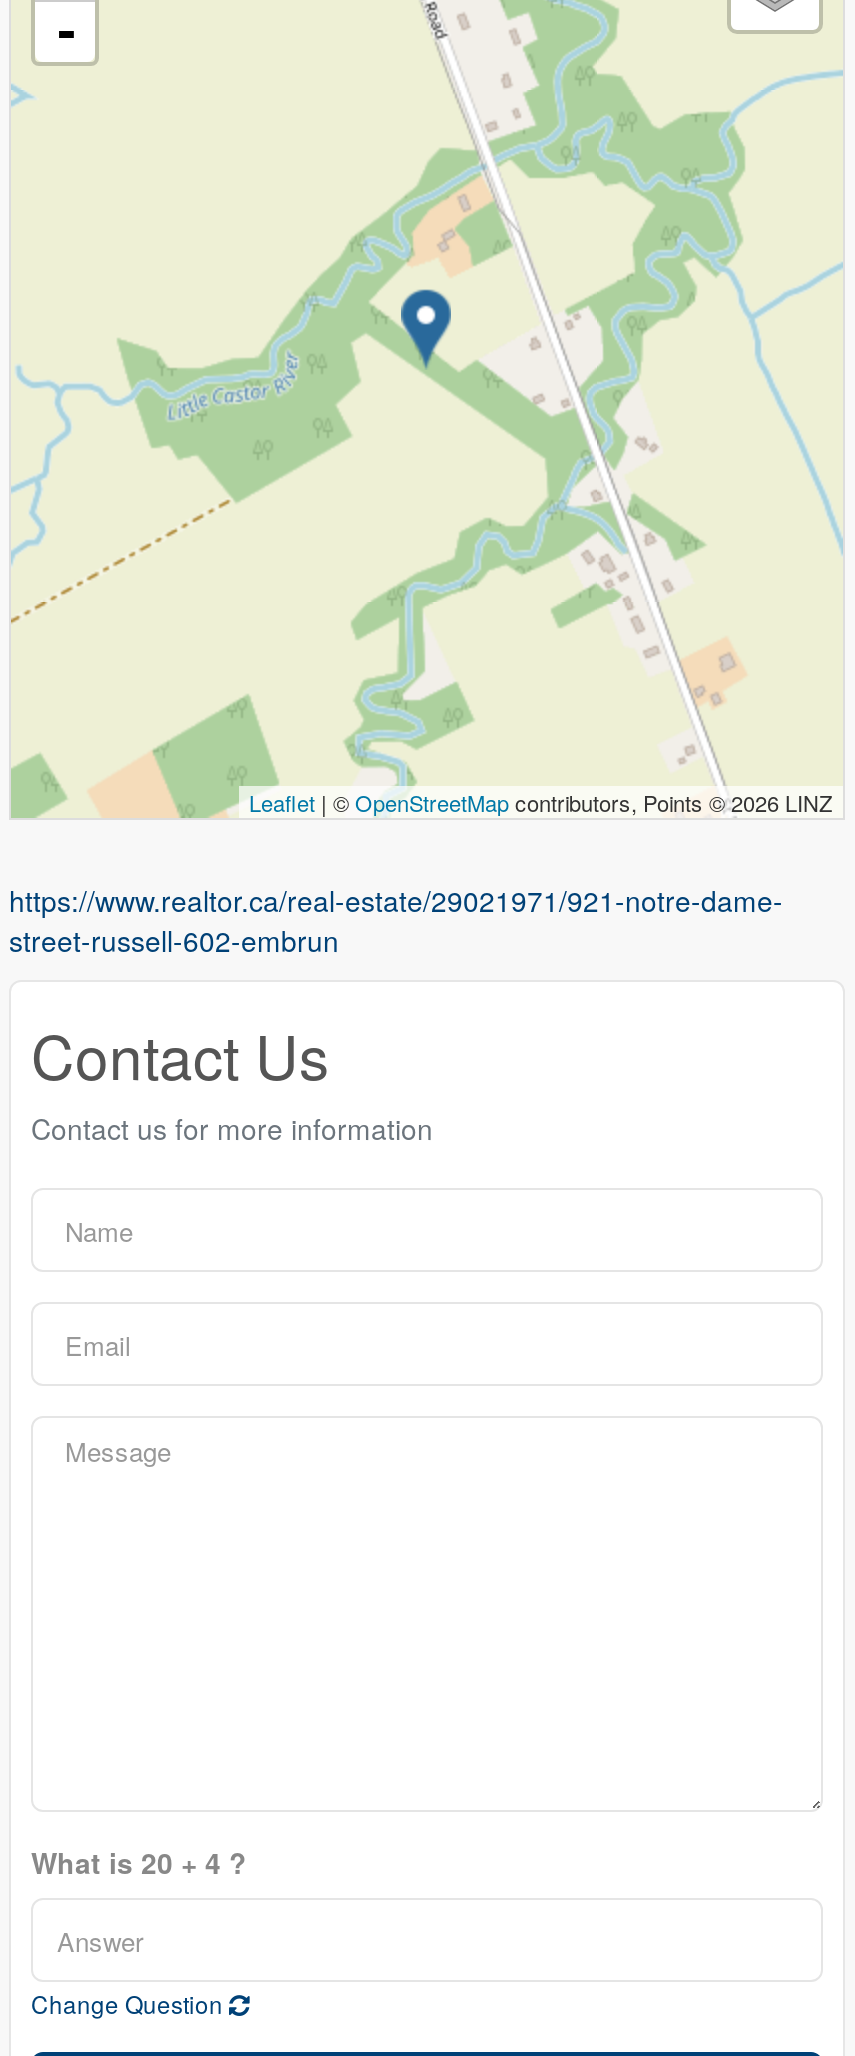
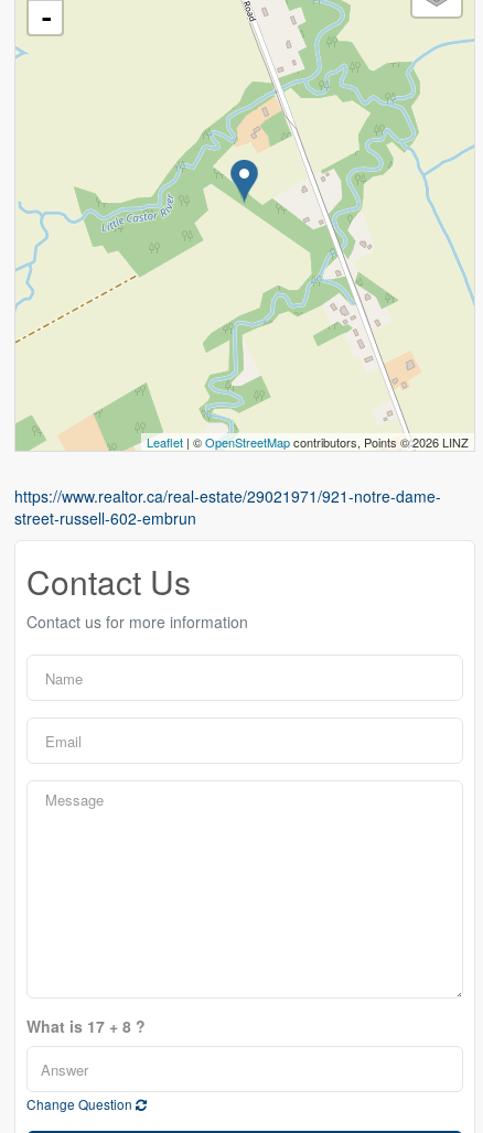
- What is 20 + 4 ?
+ What is 17 + 8 ?
